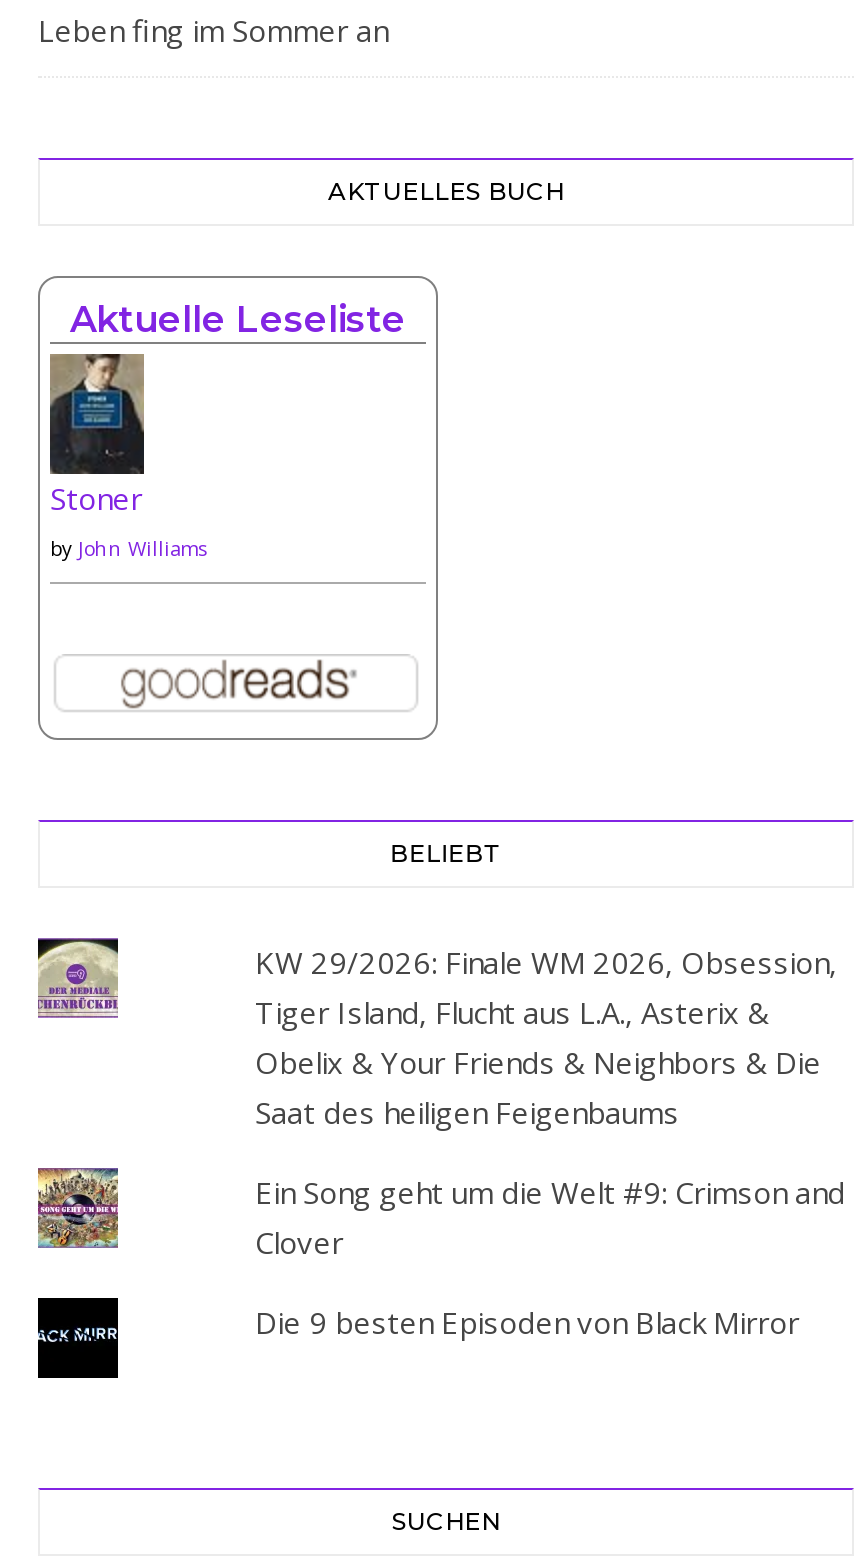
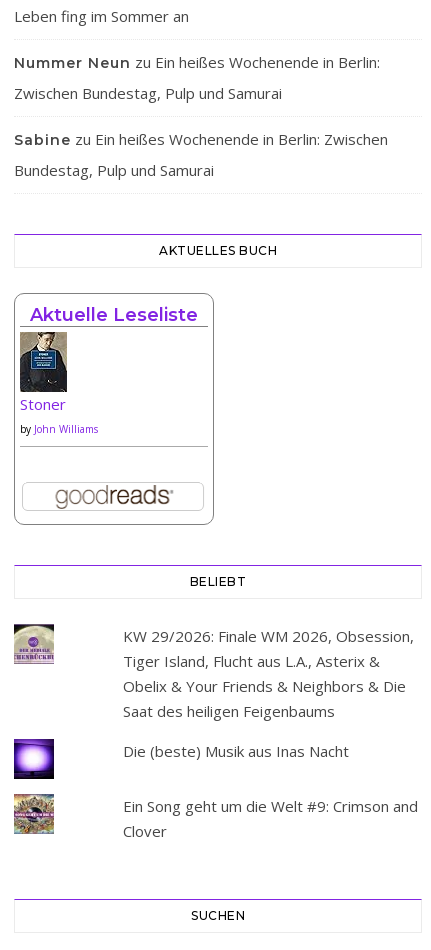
+ Nummer Neun zu Ein heißes Wochenende in Berlin:
+ Zwischen Bundestag, Pulp und Samurai
+ Sabine zu Ein heißes Wochenende in Berlin: Zwischen
+ Bundestag, Pulp und Samurai

+ [image]

+ Die (beste) Musik aus Inas Nacht

moved down: Ein Song geht um die Welt #9: Crimson and | Clover

- [image]

- Die 9 besten Episoden von Black Mirror
